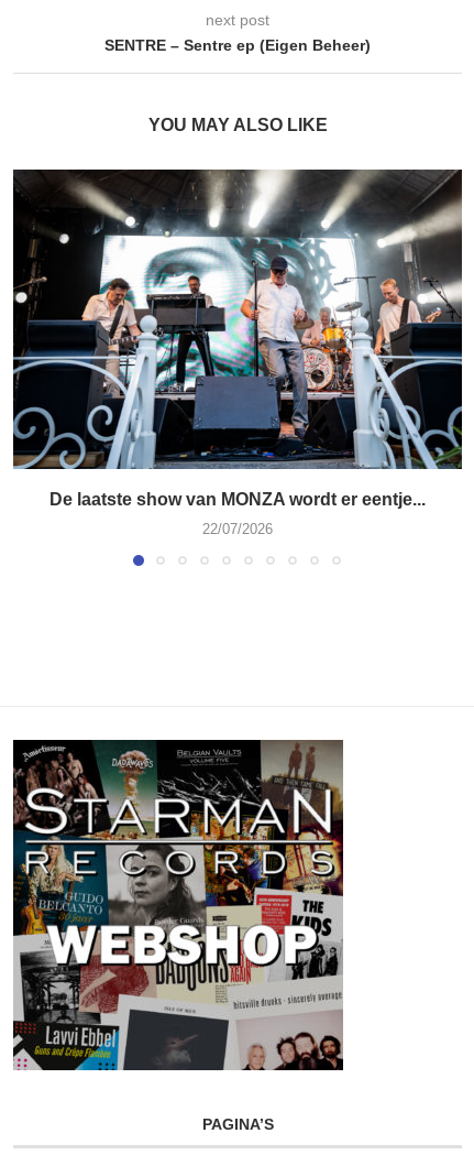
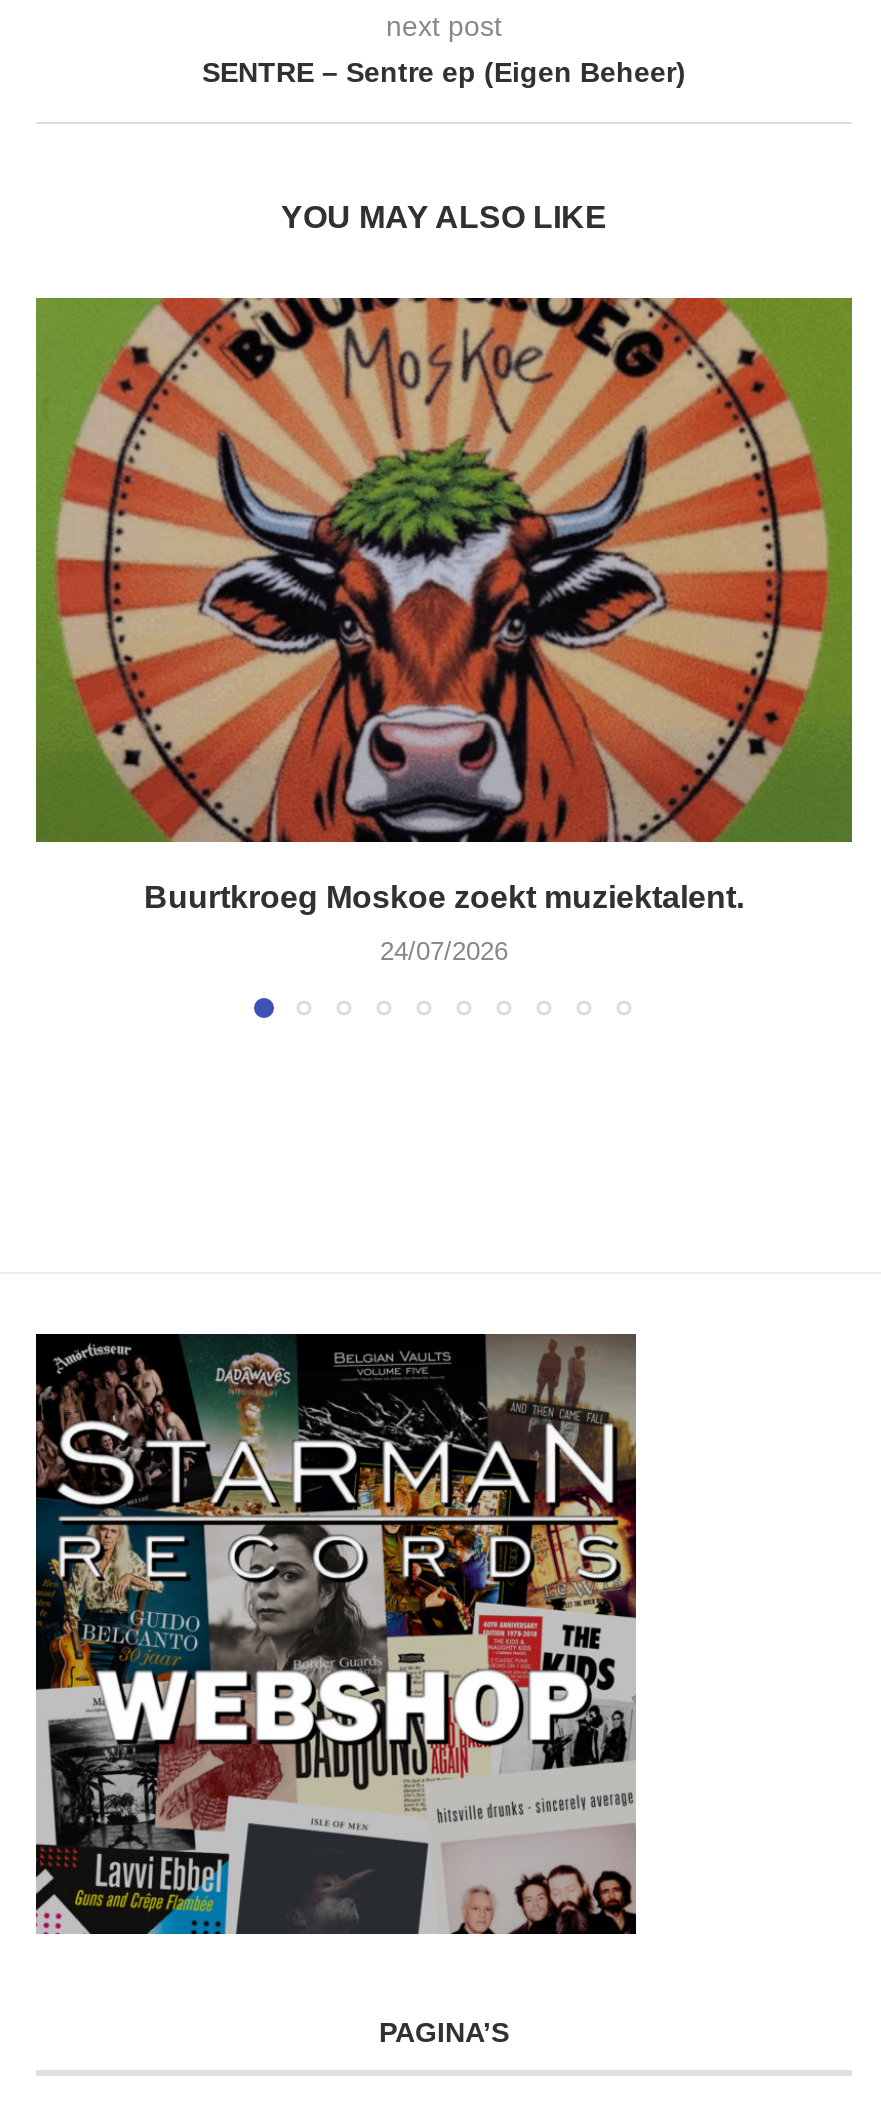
- [image]
- De laatste show van MONZA wordt er eentje...
+ [image]
+ Buurtkroeg Moskoe zoekt muziektalent.

- 22/07/2026
+ 24/07/2026
